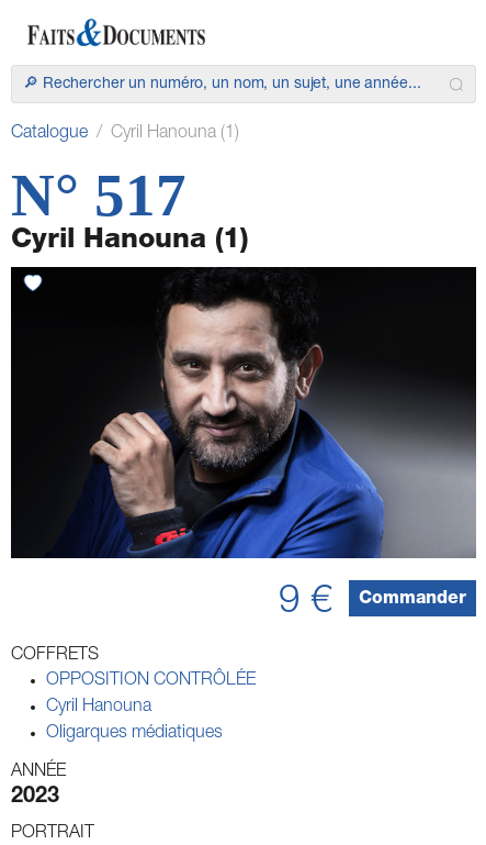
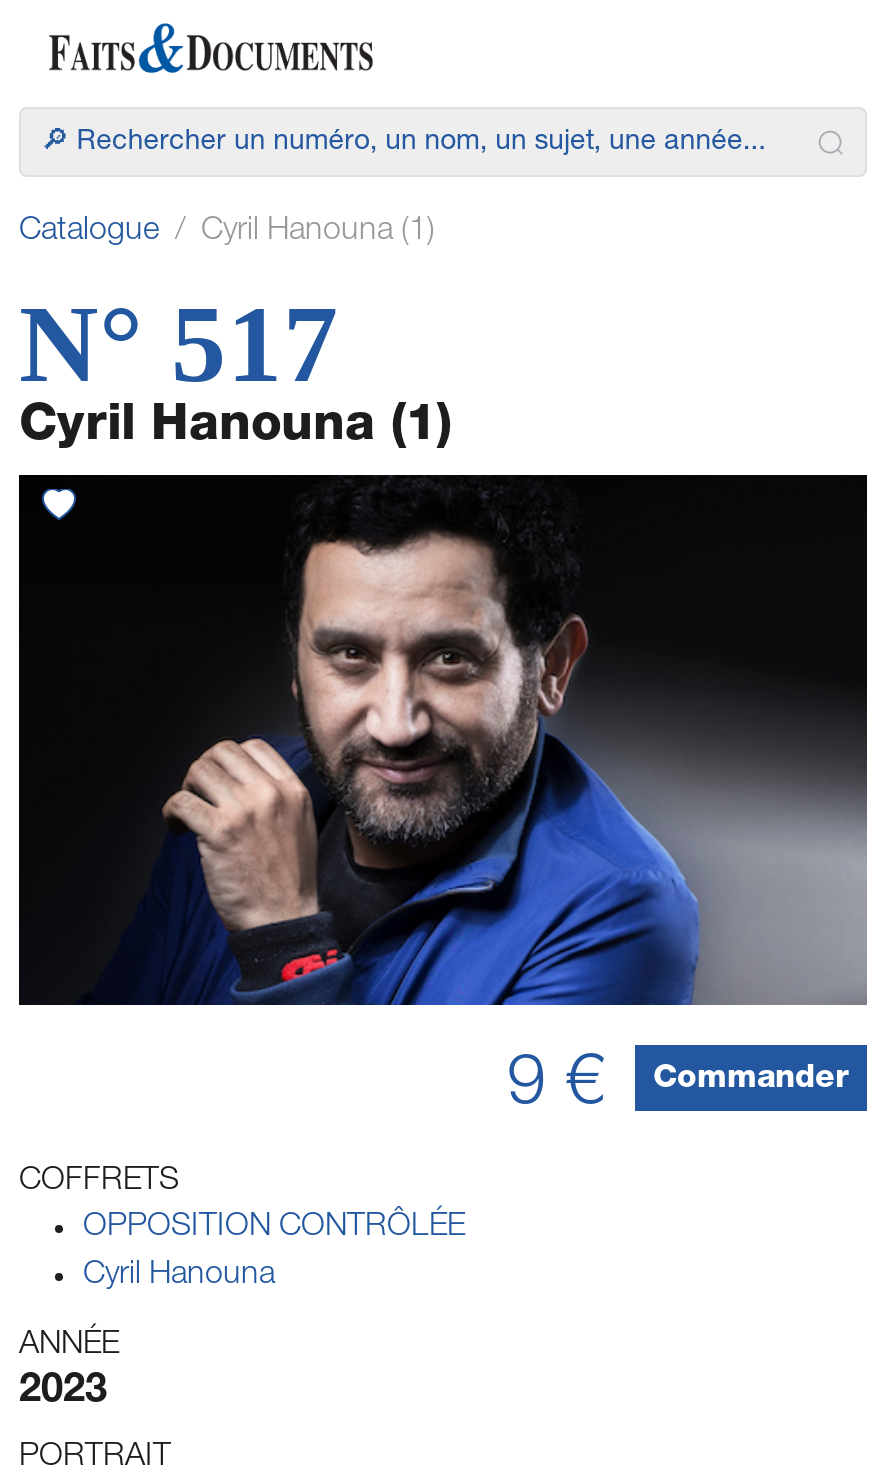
- Oligarques médiatiques
